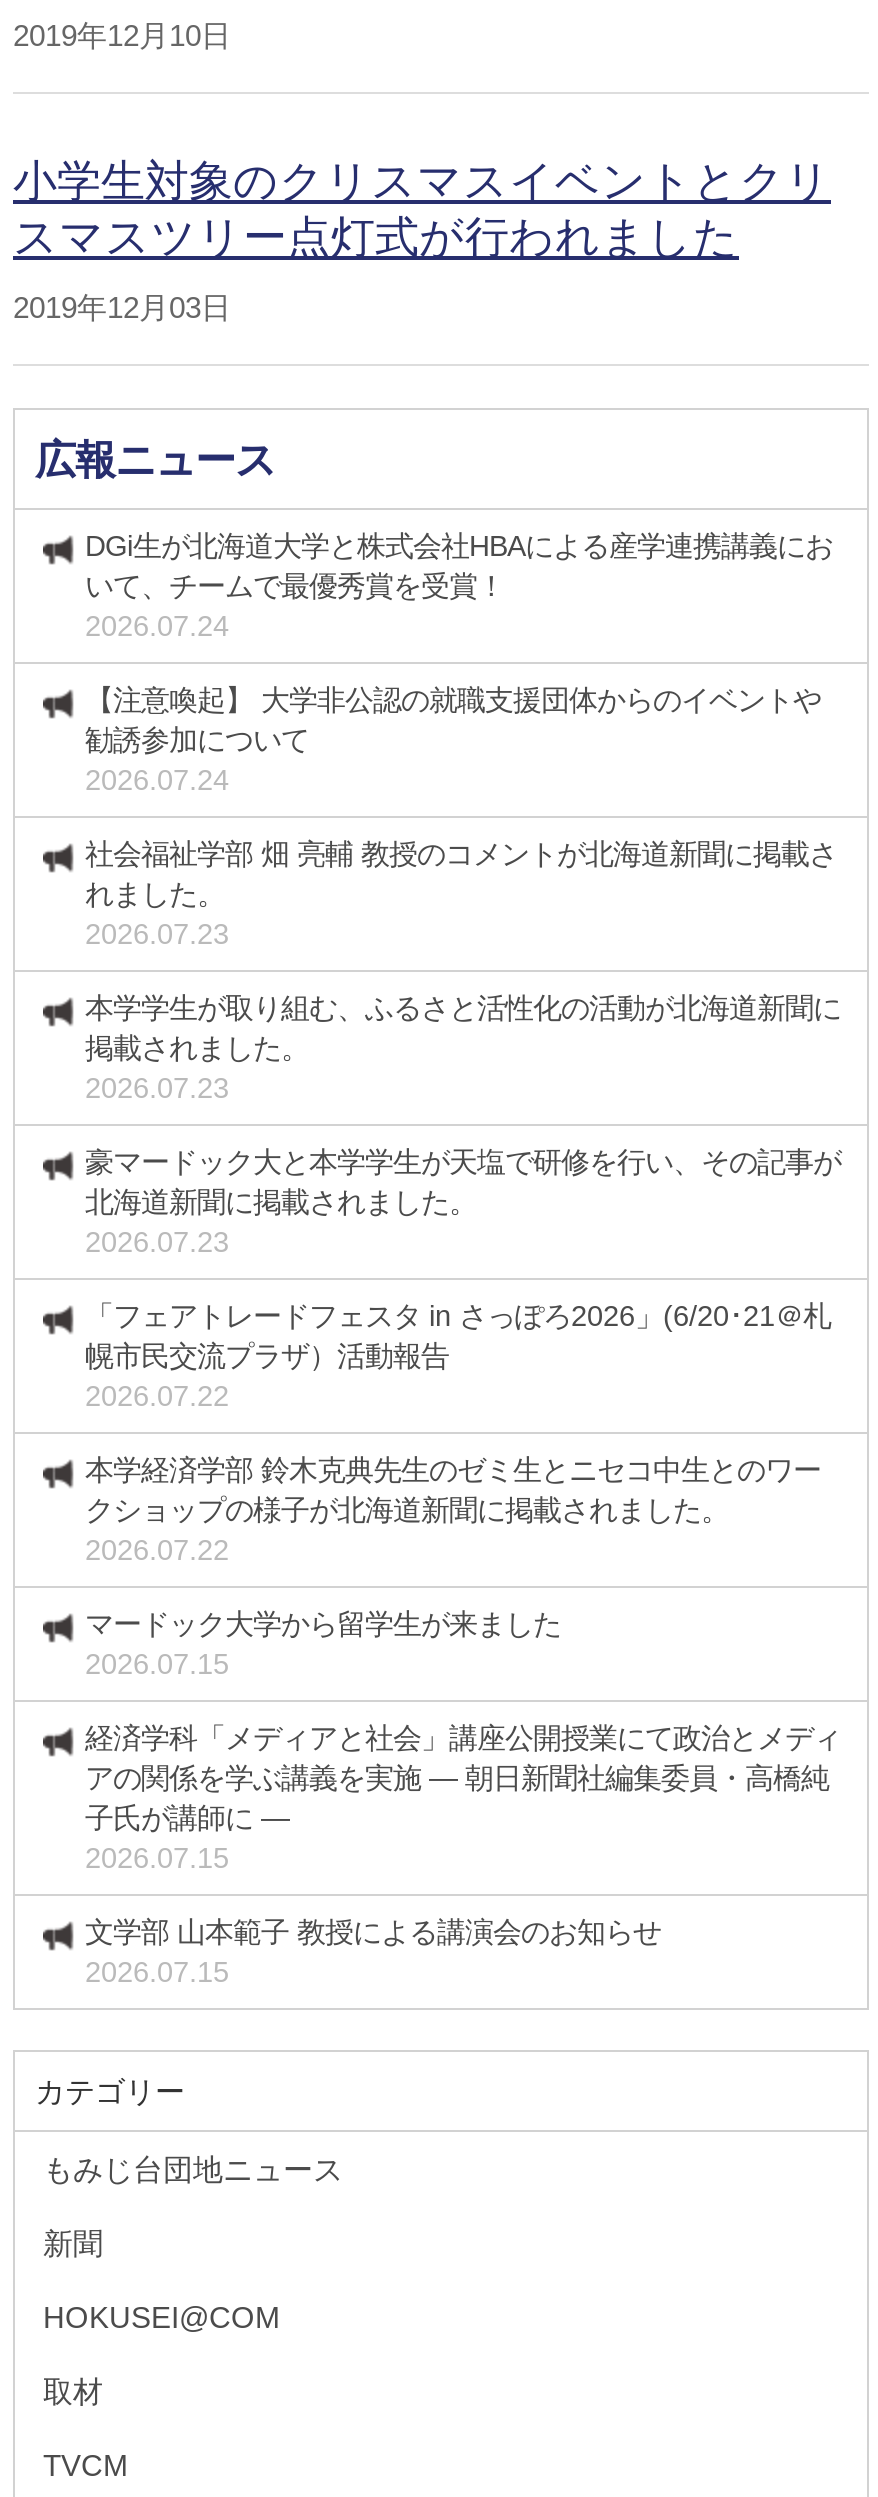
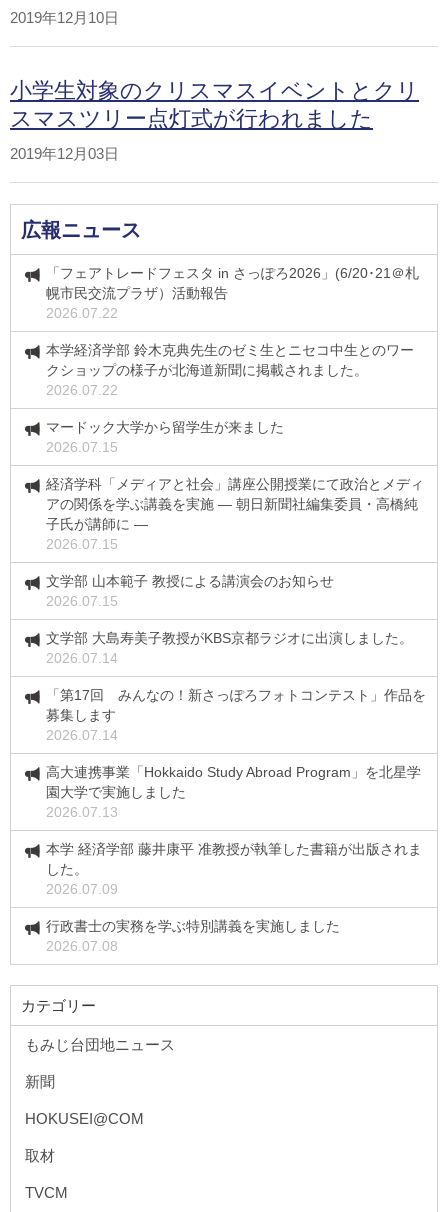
- DGi生が北海道大学と株式会社HBAによる産学連携講義にお
- いて、チームで最優秀賞を受賞！
- 2026.07.24
- 【注意喚起】 大学非公認の就職支援団体からのイベントや
- 勧誘参加について
- 2026.07.24
- 社会福祉学部 畑 亮輔 教授のコメントが北海道新聞に掲載さ
- れました。
- 2026.07.23
- 本学学生が取り組む、ふるさと活性化の活動が北海道新聞に
- 掲載されました。
- 2026.07.23
- 豪マードック大と本学学生が天塩で研修を行い、その記事が
- 北海道新聞に掲載されました。
- 2026.07.23

moved up: 「フェアトレードフェスタ in さっぽろ2026」(6/20･21＠札 | 幌市民交流プラザ）活動報告 | 2026.07.22 | ... | 文学部 山本範子 教授による講演会のお知らせ | 2026.07.15

+ 文学部 大島寿美子教授がKBS京都ラジオに出演しました。
+ 2026.07.14
+ 「第17回 みんなの！新さっぽろフォトコンテスト」作品を
+ 募集します
+ 2026.07.14
+ 高大連携事業「Hokkaido Study Abroad Program」を北星学
+ 園大学で実施しました
+ 2026.07.13
+ 本学 経済学部 藤井康平 准教授が執筆した書籍が出版されま
+ した。
+ 2026.07.09
+ 行政書士の実務を学ぶ特別講義を実施しました
+ 2026.07.08
